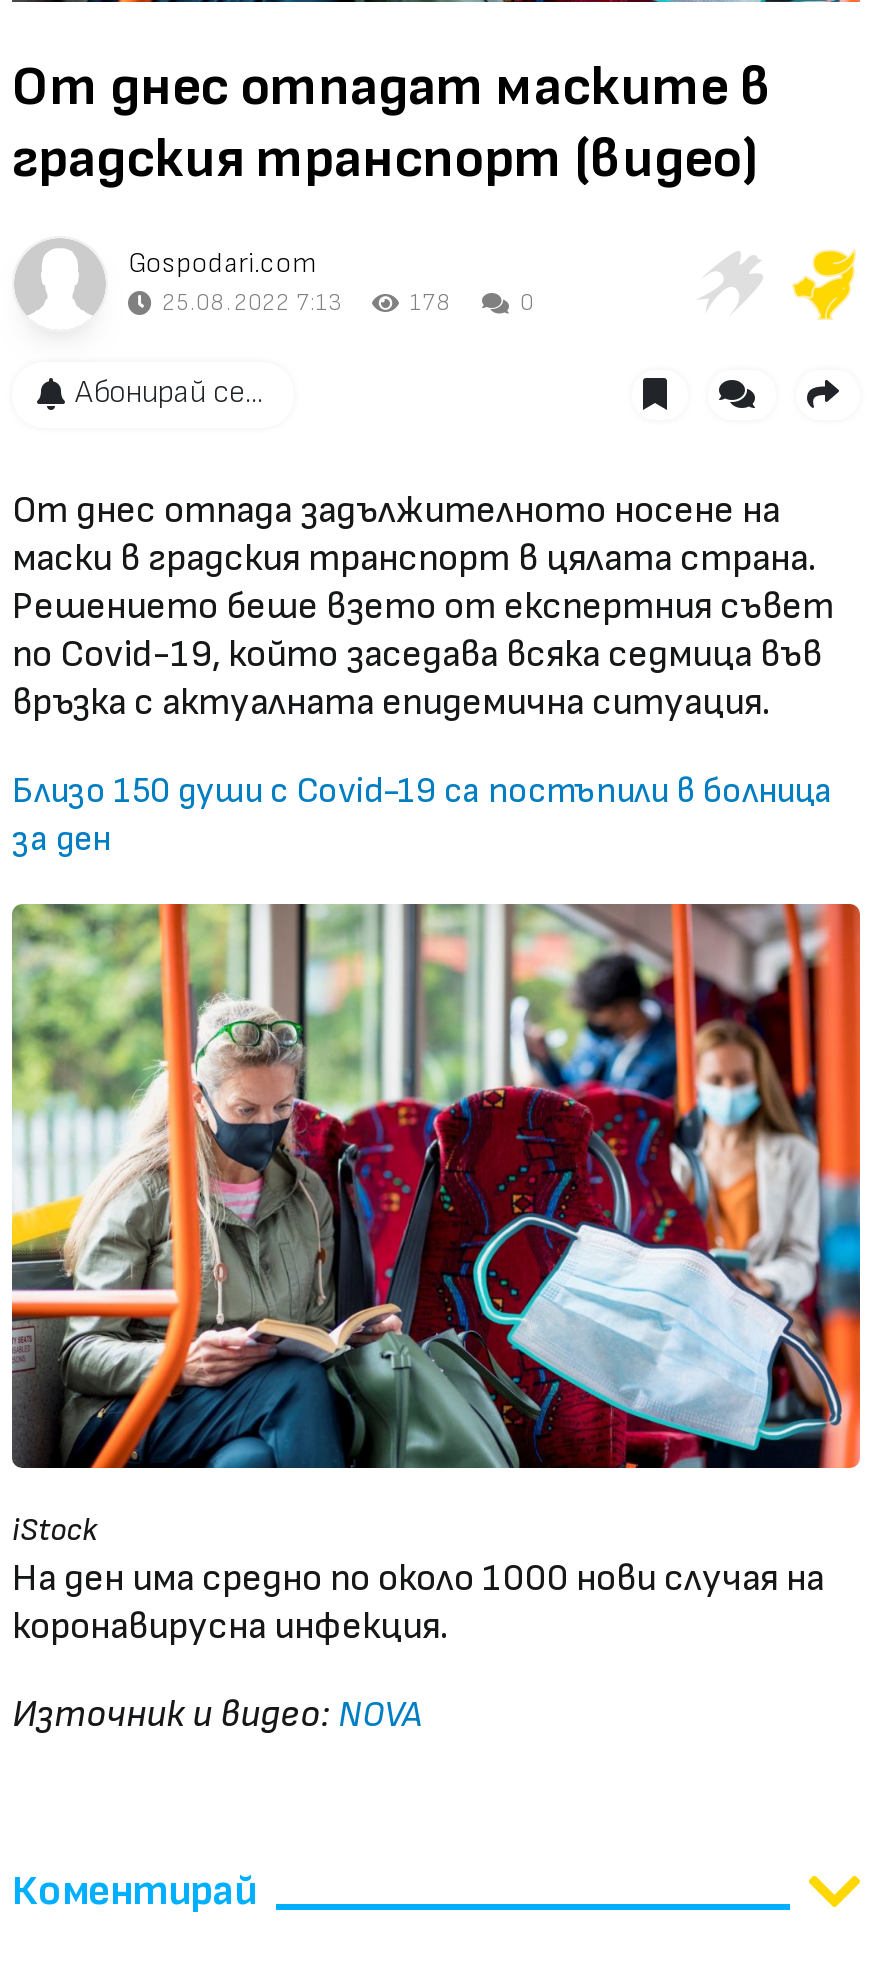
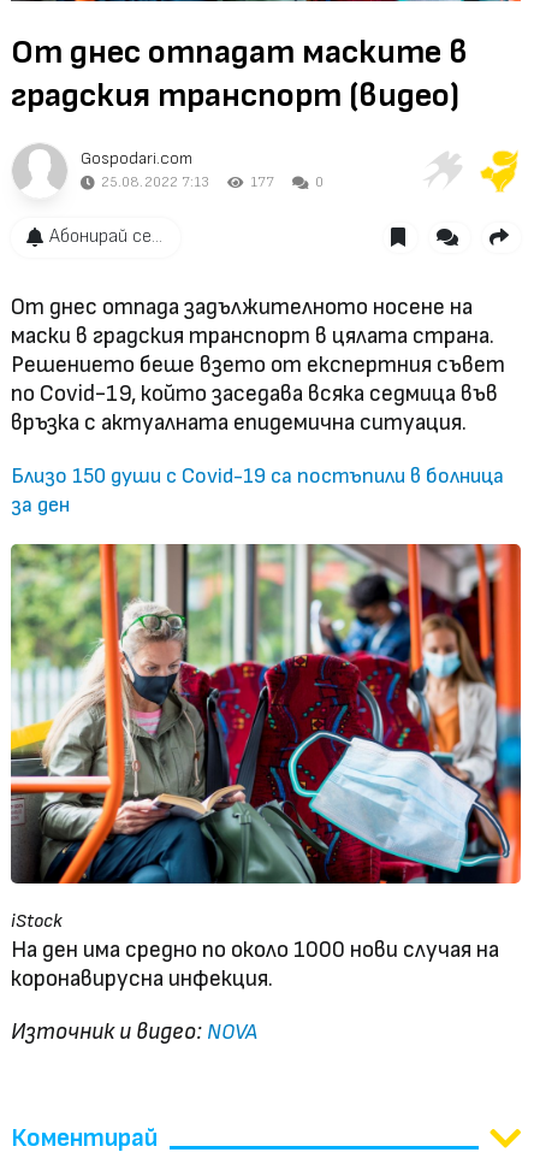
- 178
+ 177
